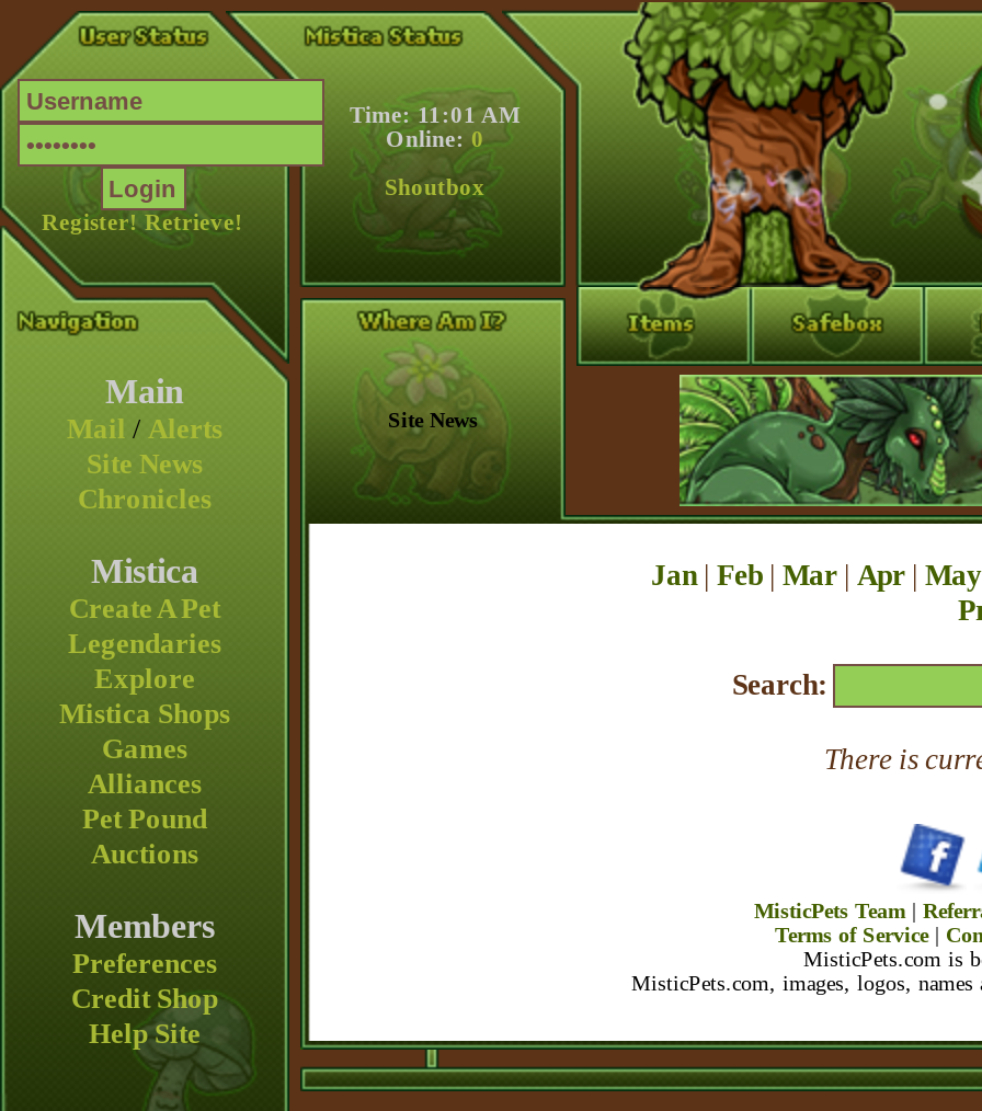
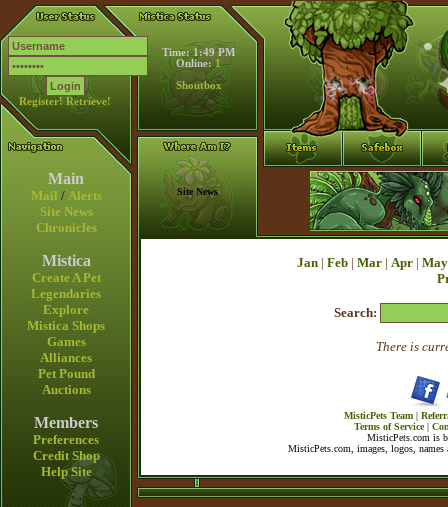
- Time: 11:01 AM
+ Time: 1:49 PM

- Online: 0
+ Online: 1
